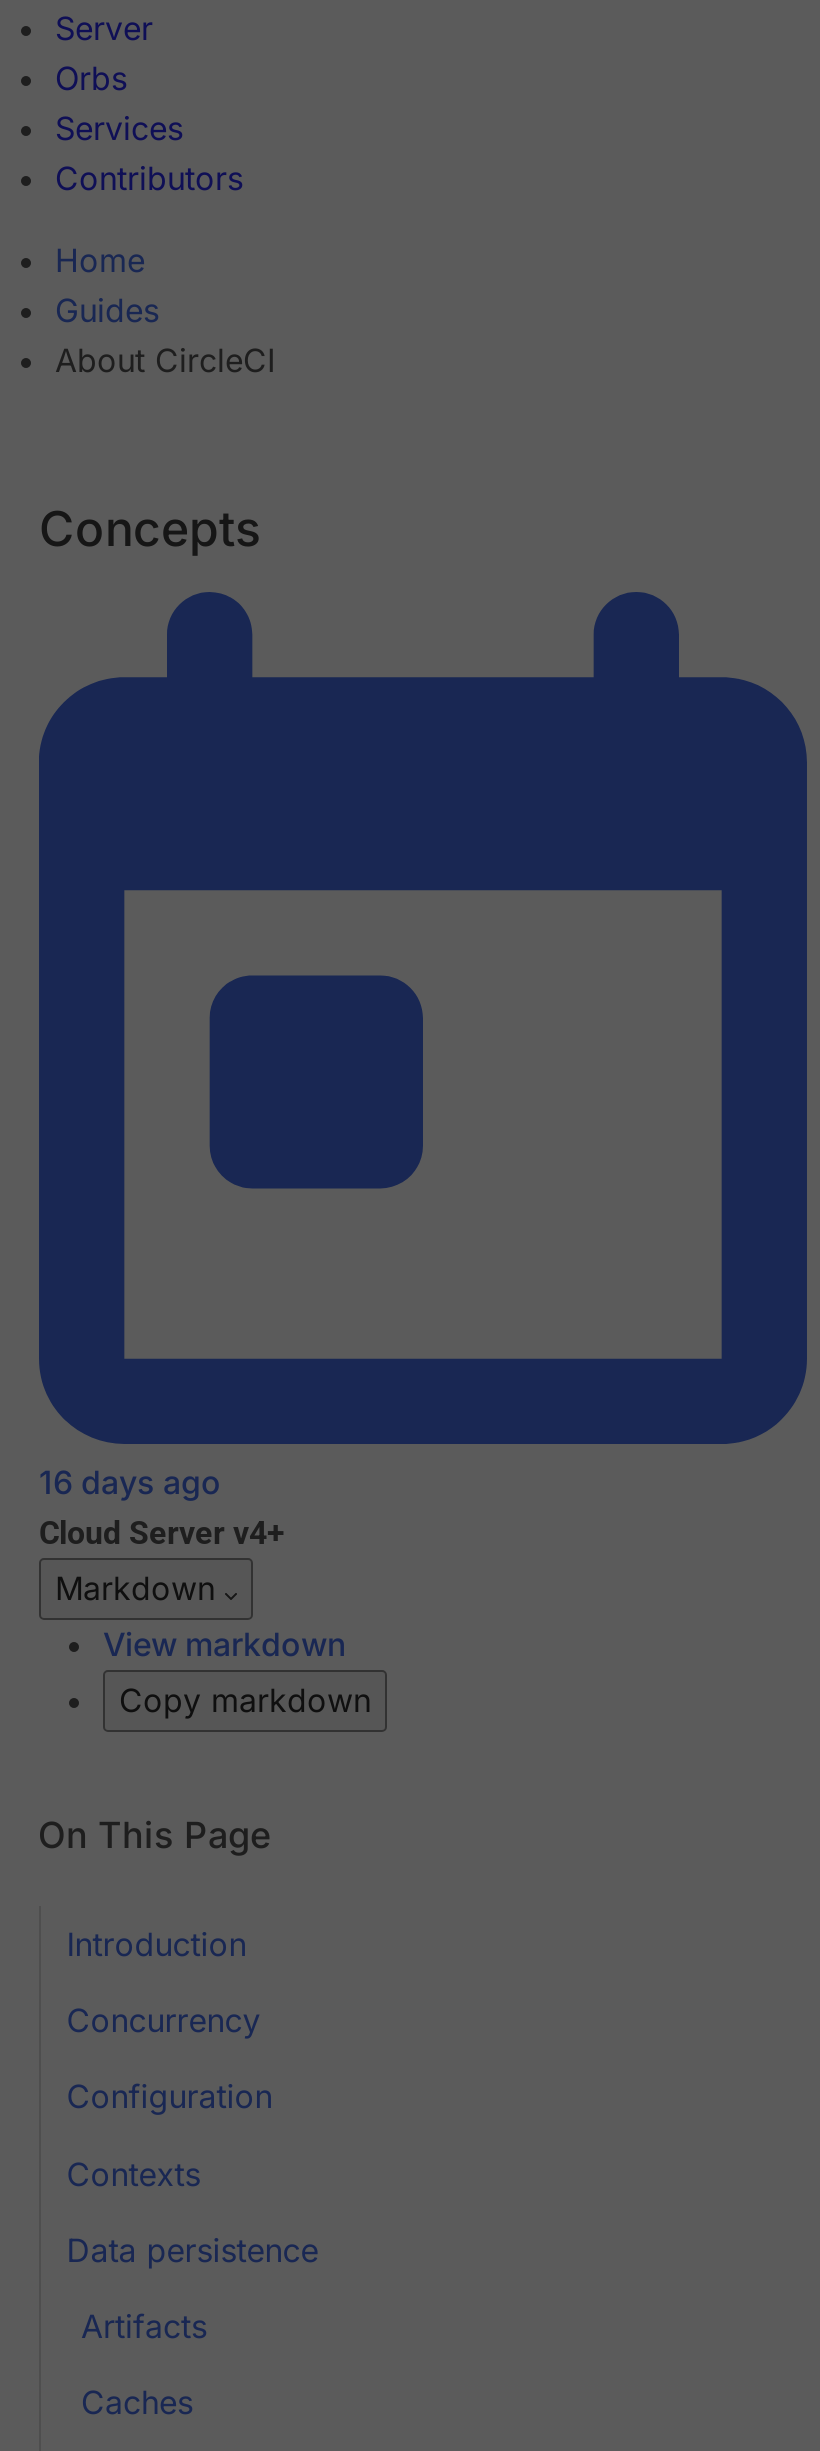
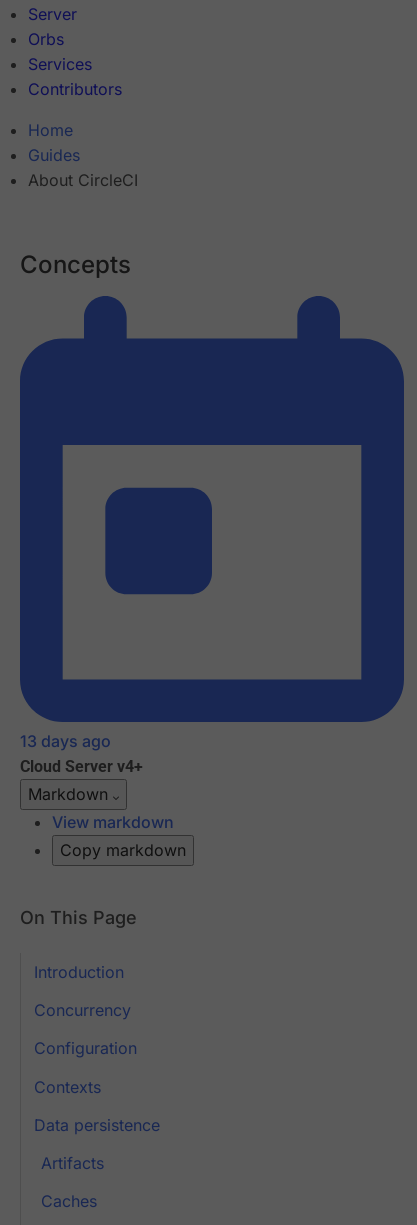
- 16 days ago
+ 13 days ago
